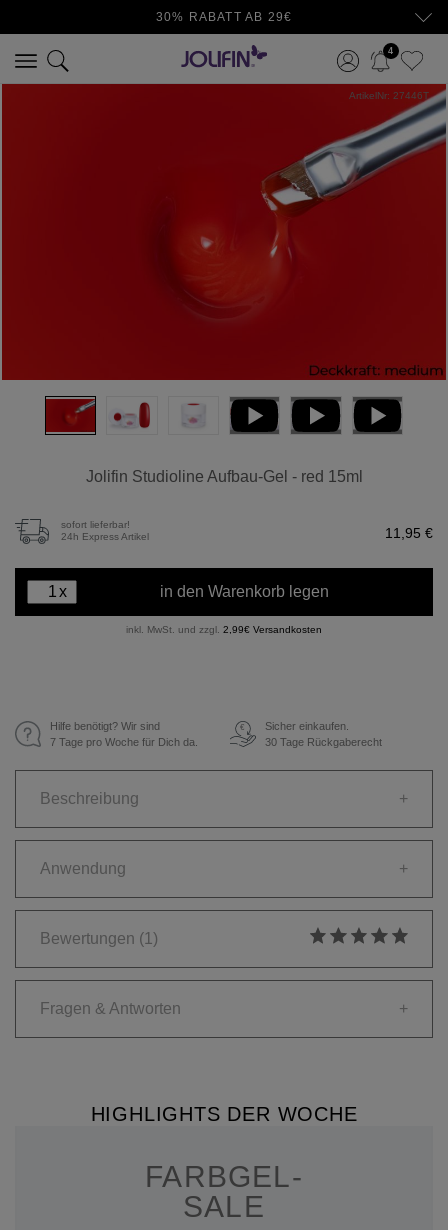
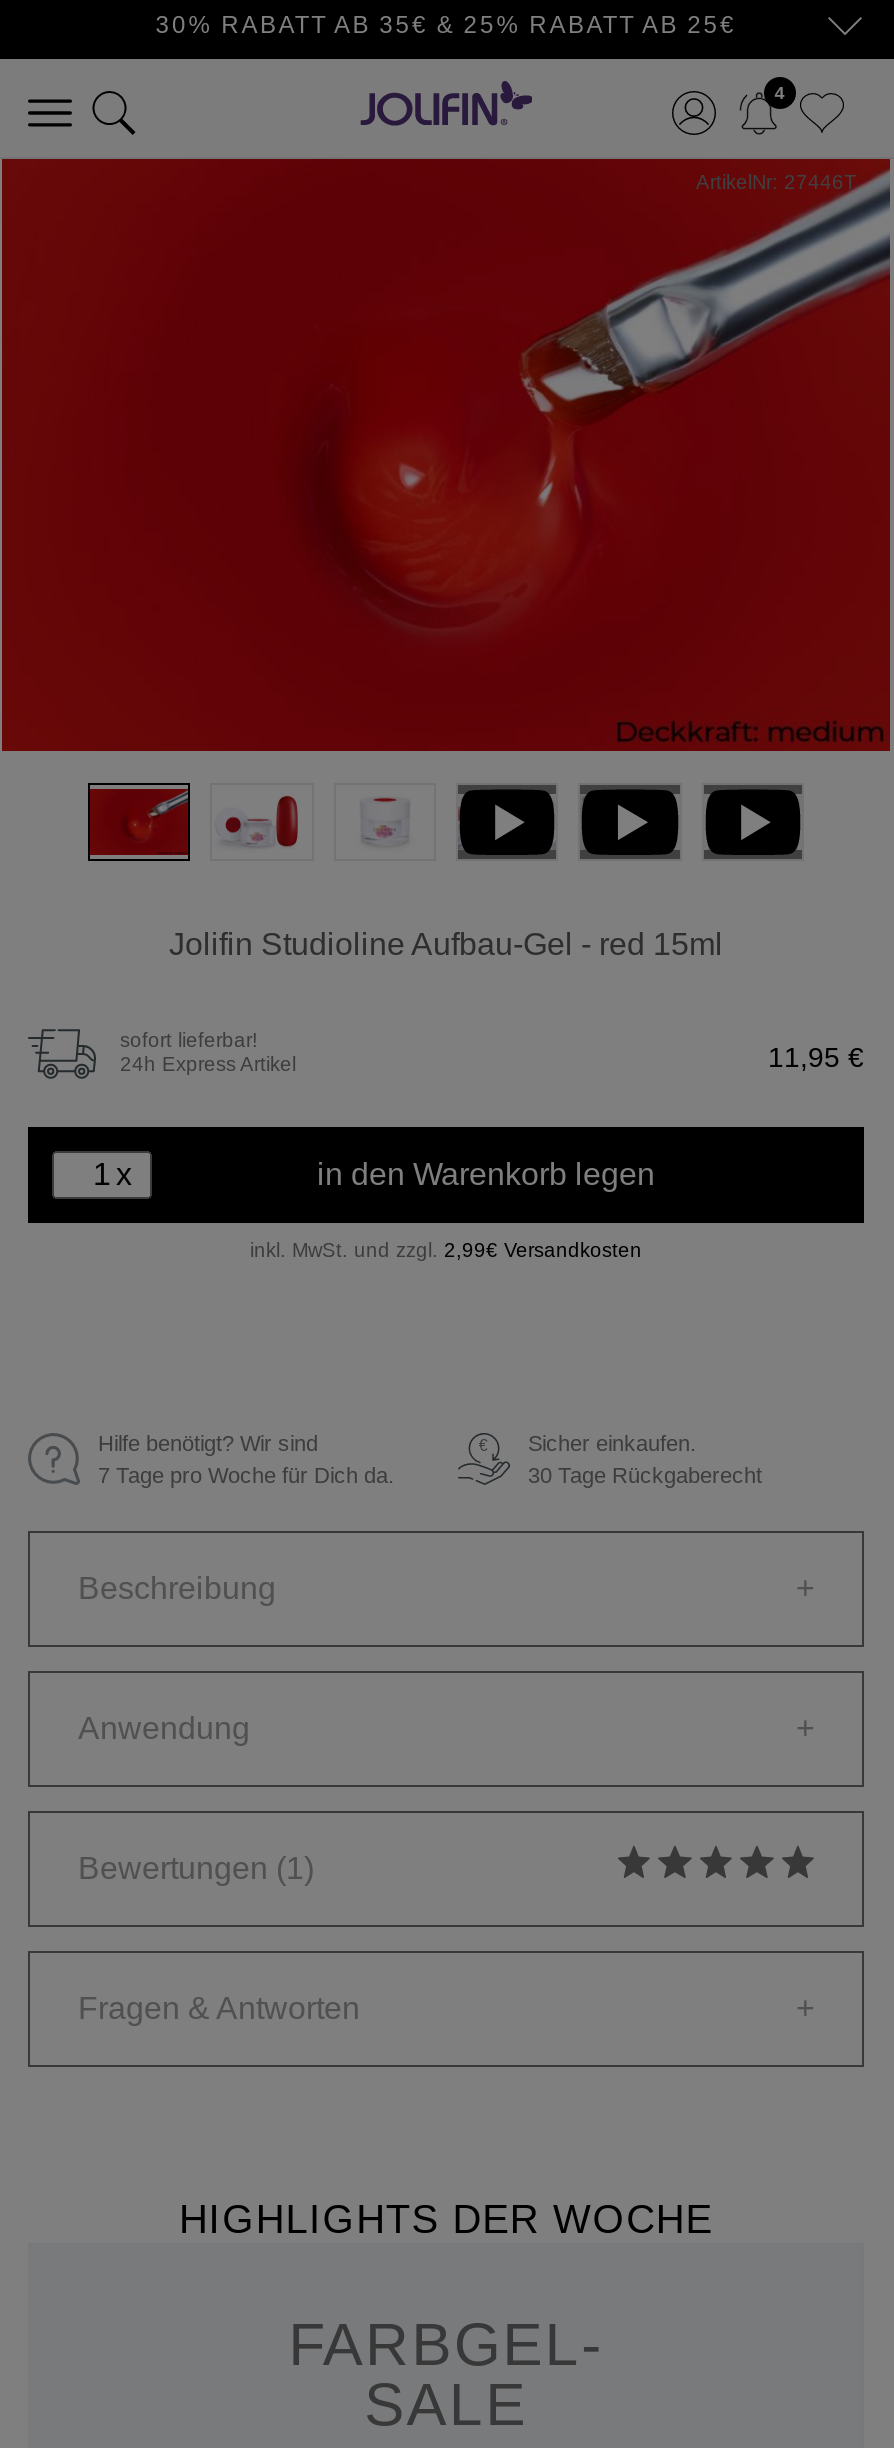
- 30% RABATT AB 29€
+ 30% RABATT AB 35€ & 25% RABATT AB 25€
